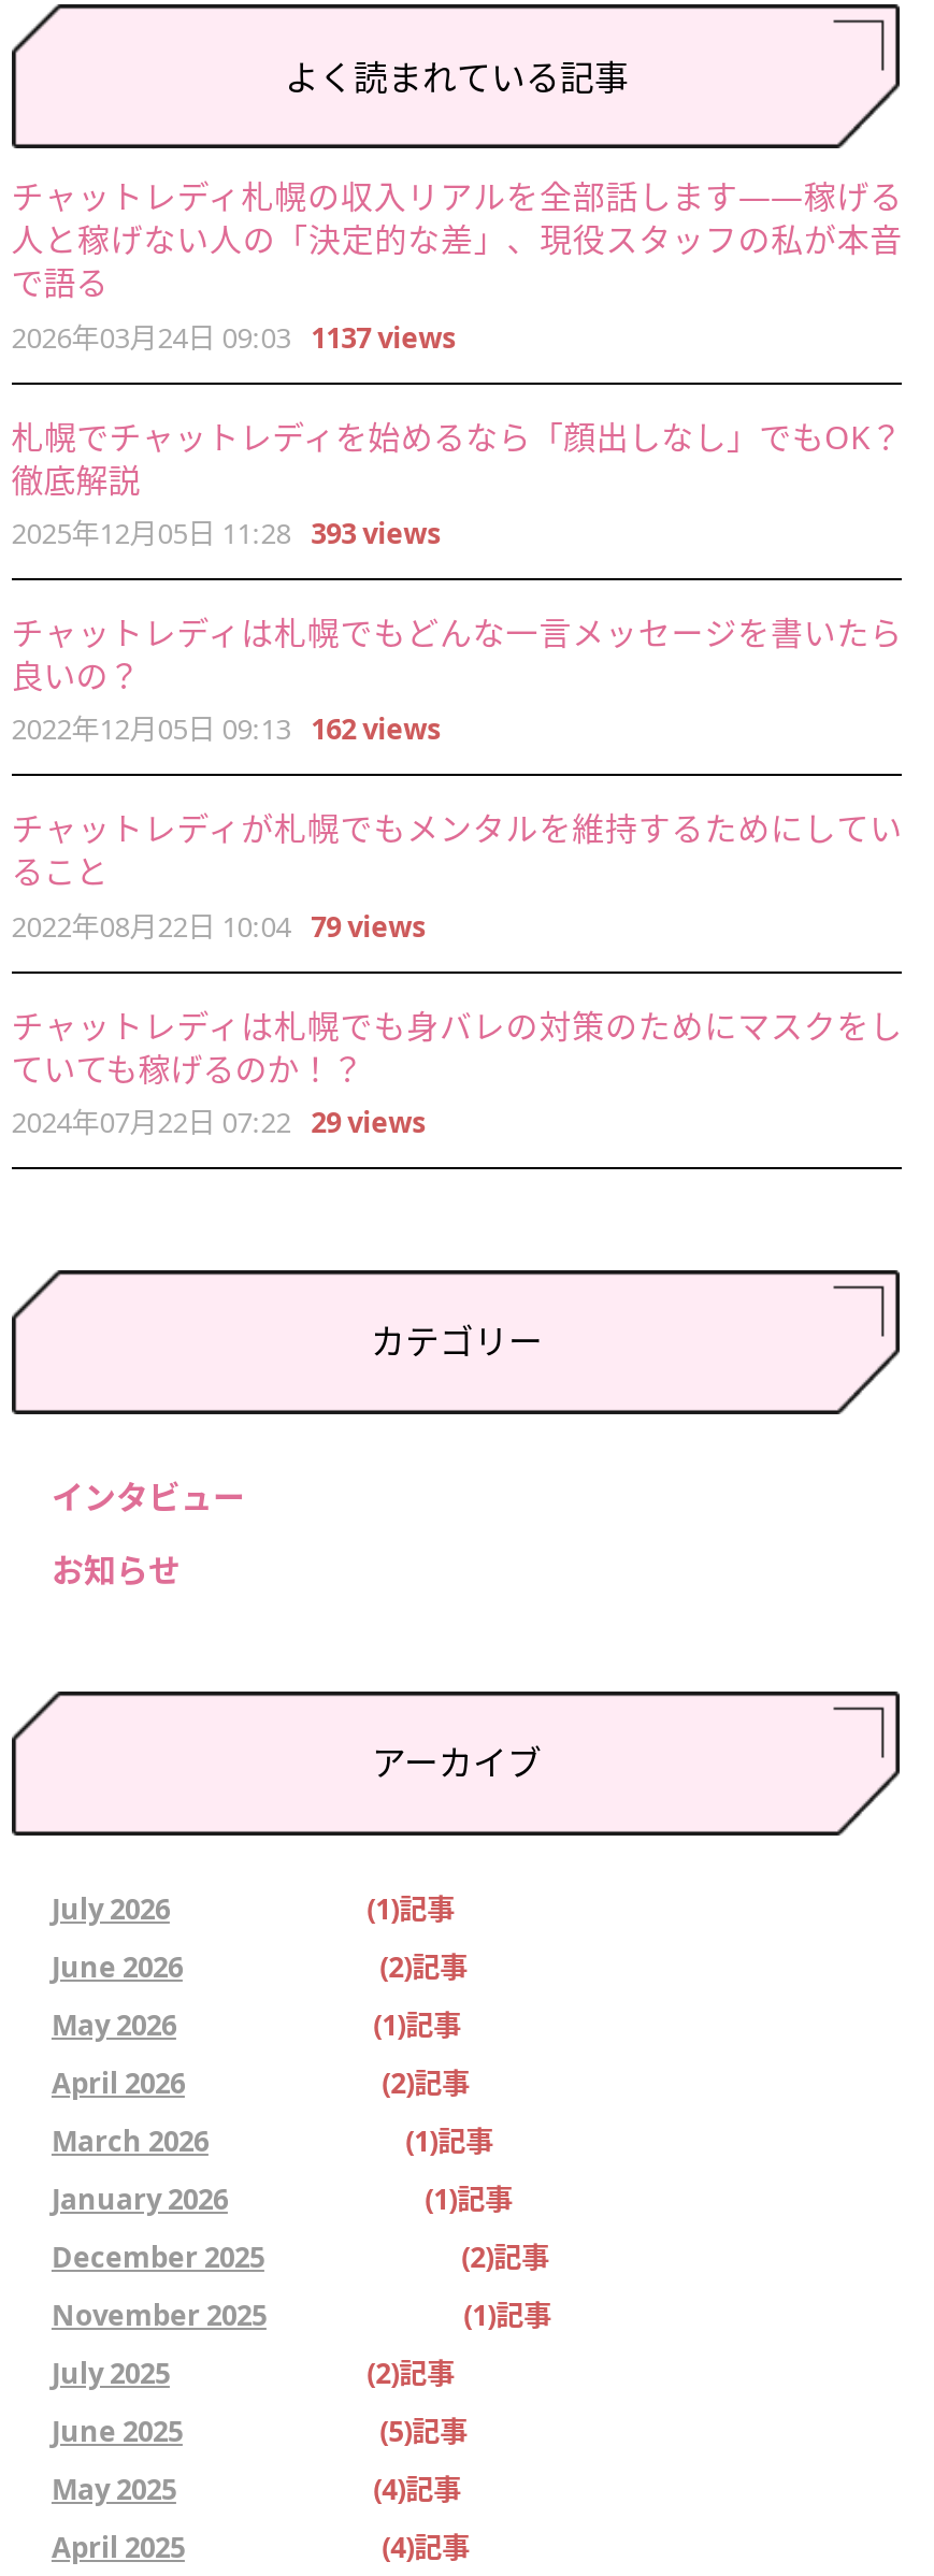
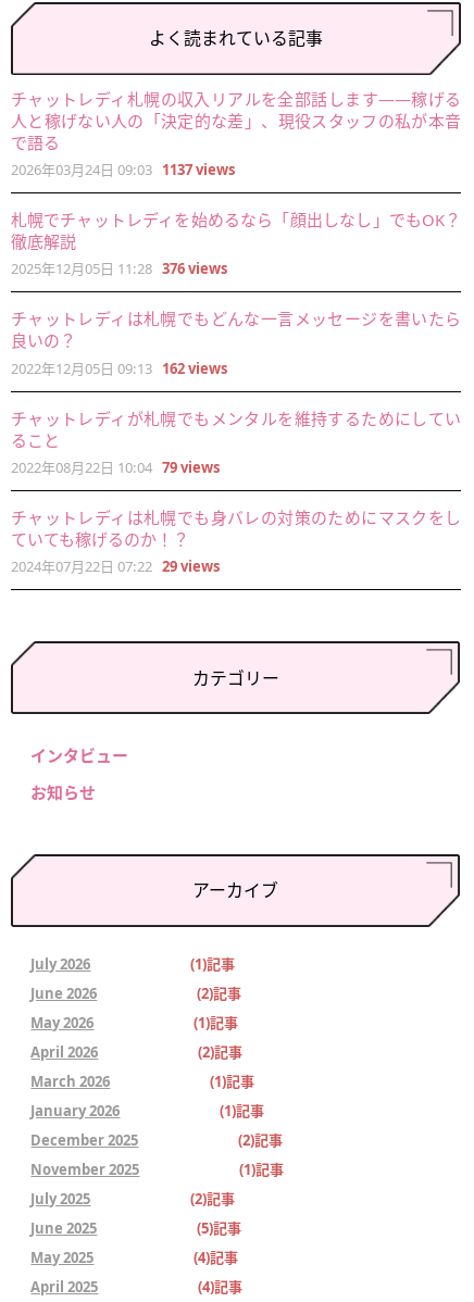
- 2025年12月05日 11:28 393 views
+ 2025年12月05日 11:28 376 views
